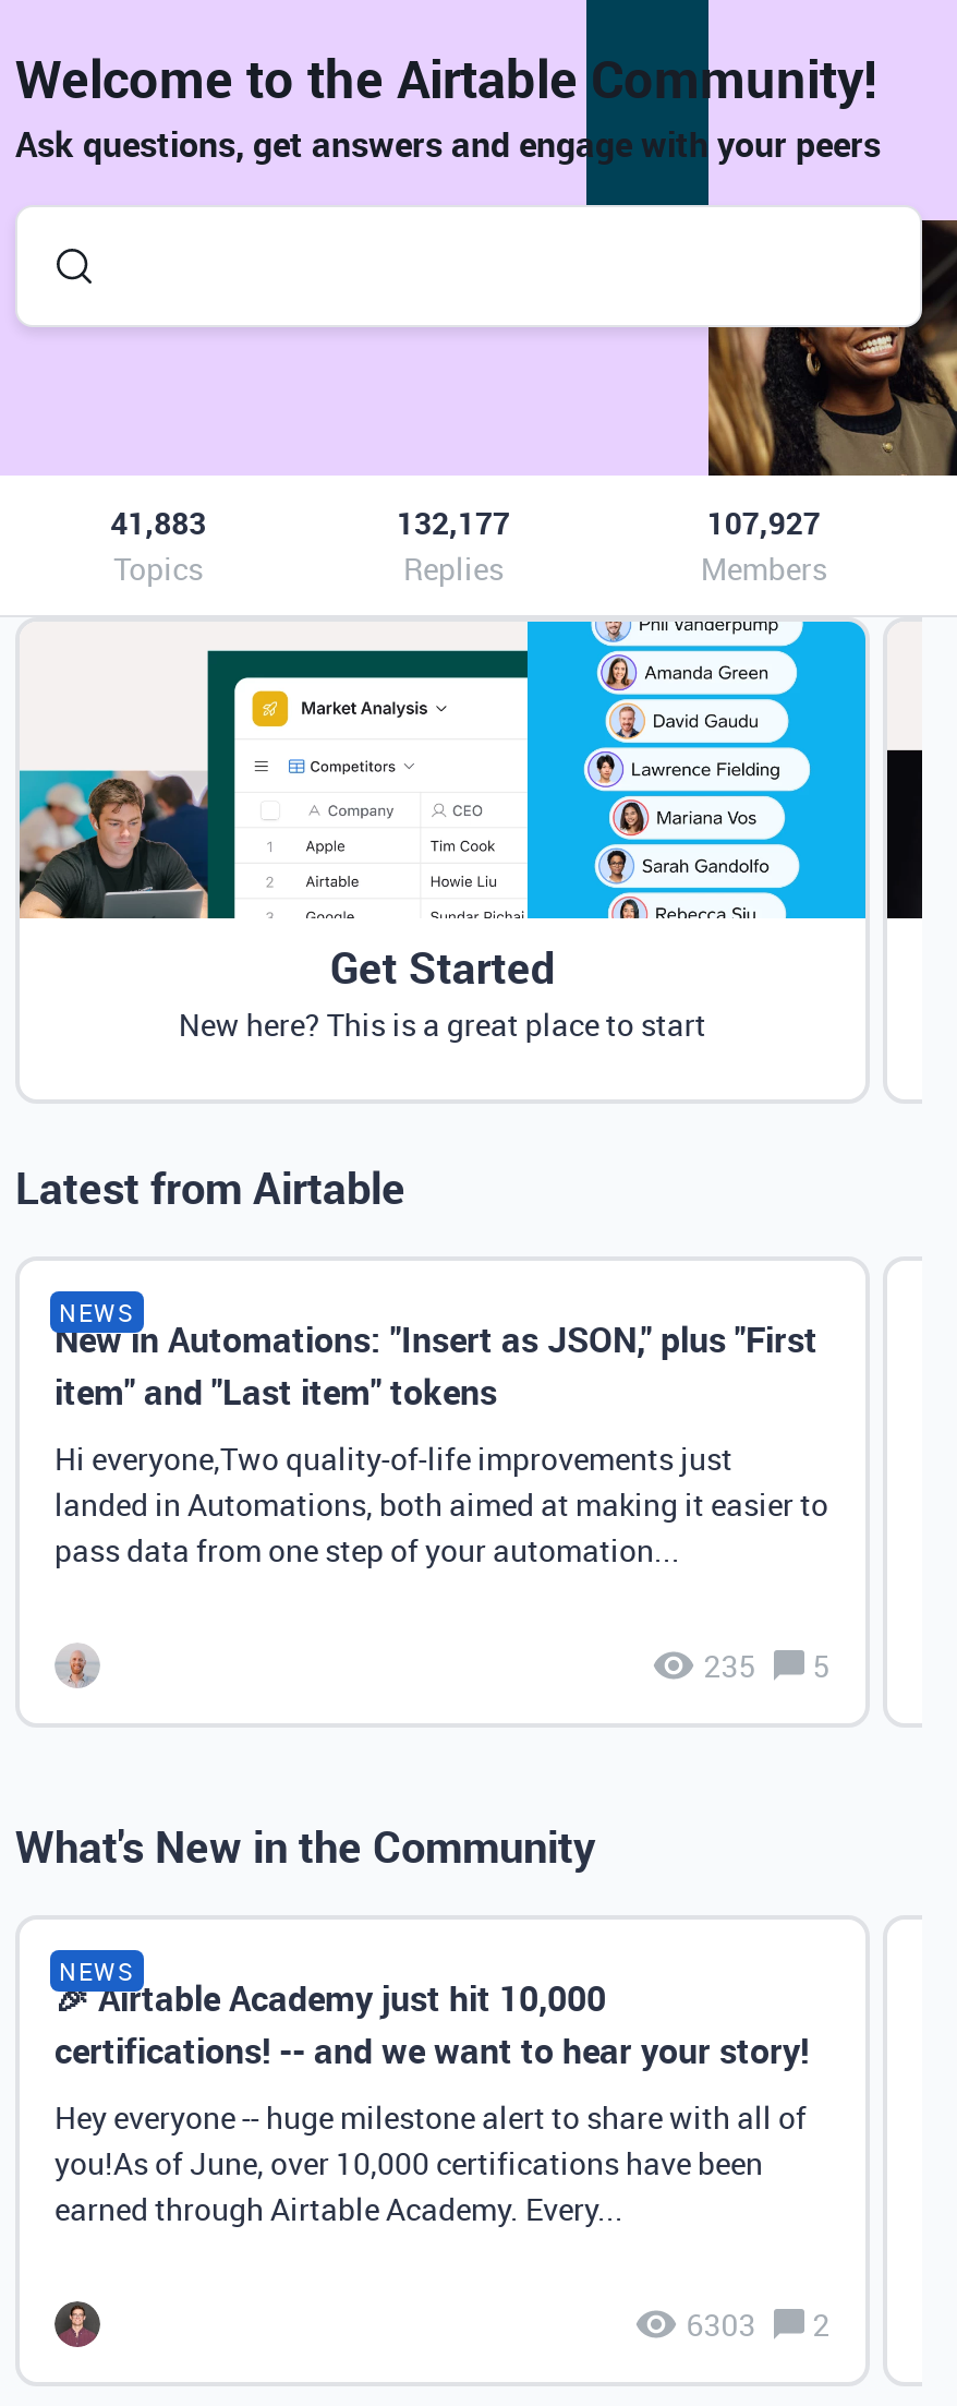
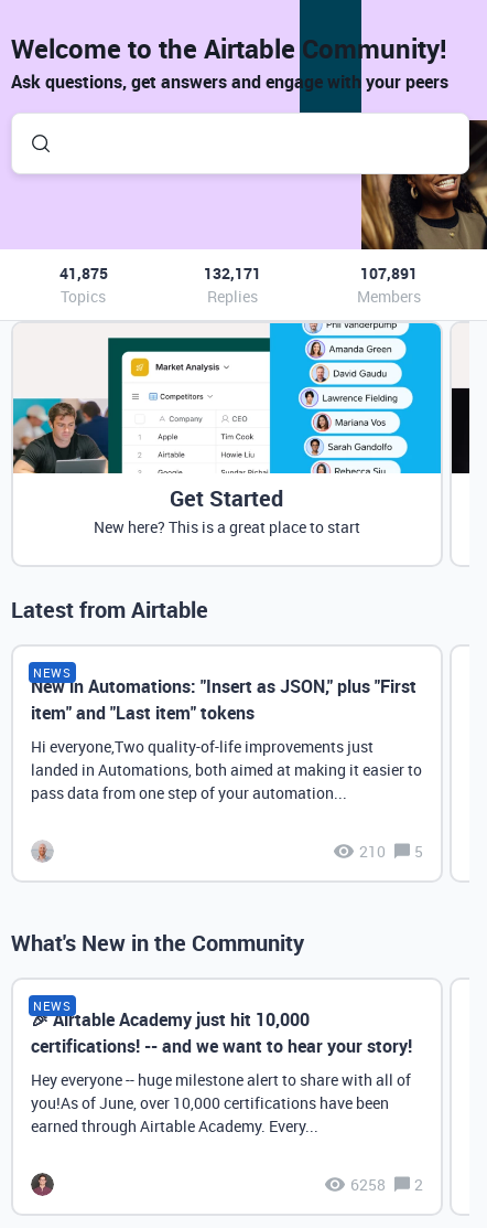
- 41,883
+ 41,875

- 132,177
+ 132,171

- 107,927
+ 107,891

- 235 5
+ 210 5

- 6303 2
+ 6258 2
